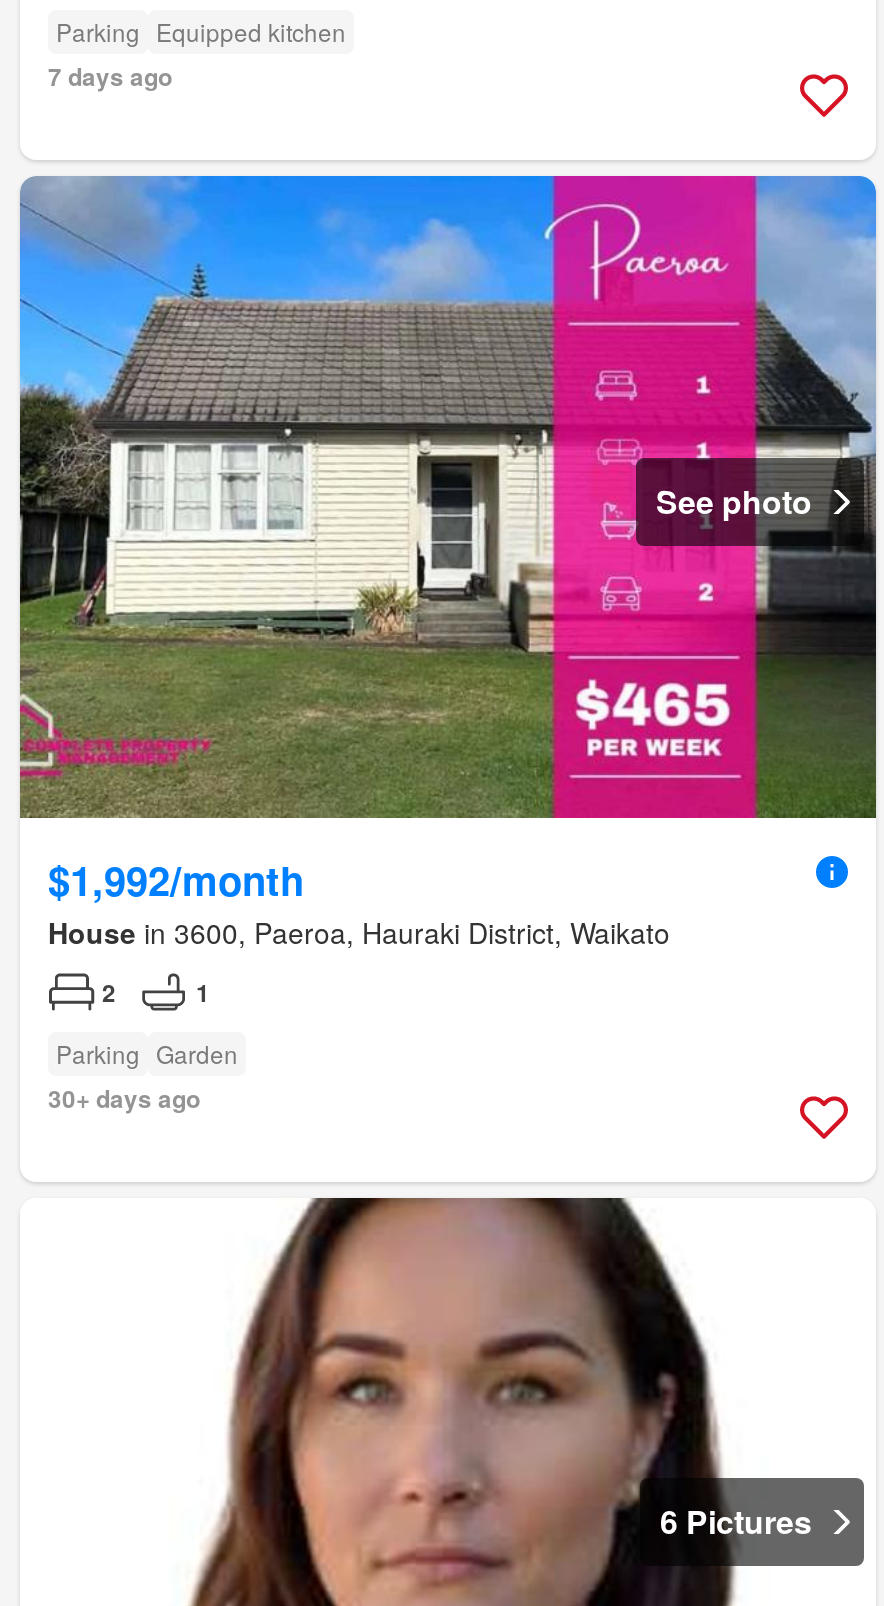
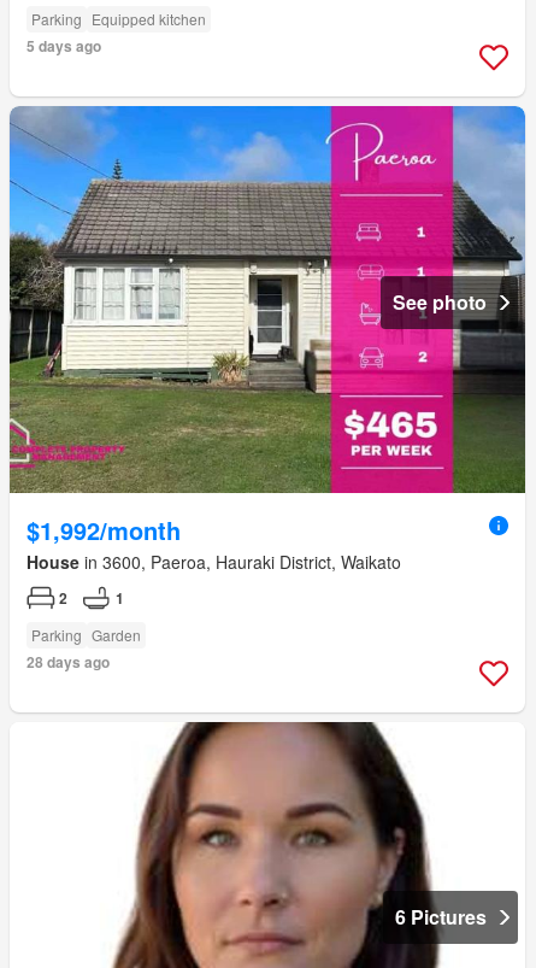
- 7 days ago
+ 5 days ago

- 30+ days ago
+ 28 days ago
